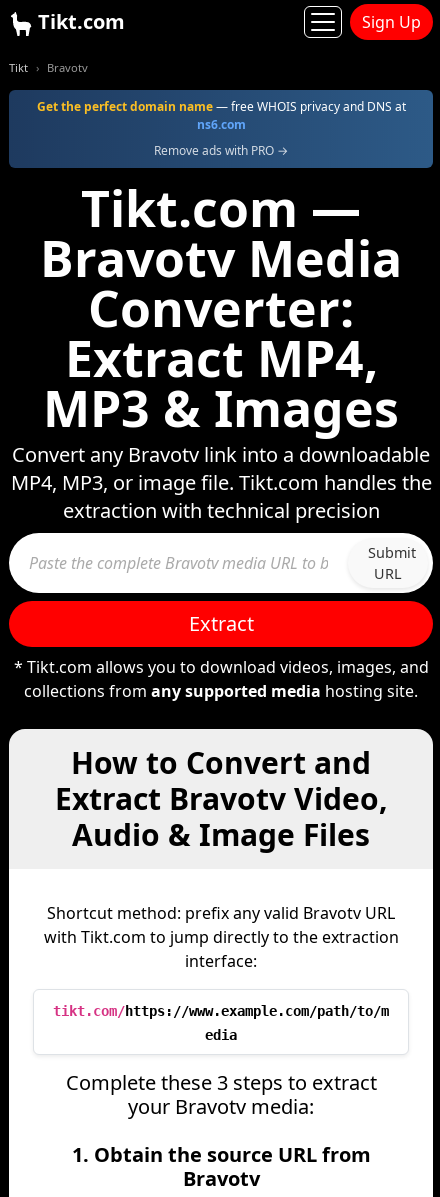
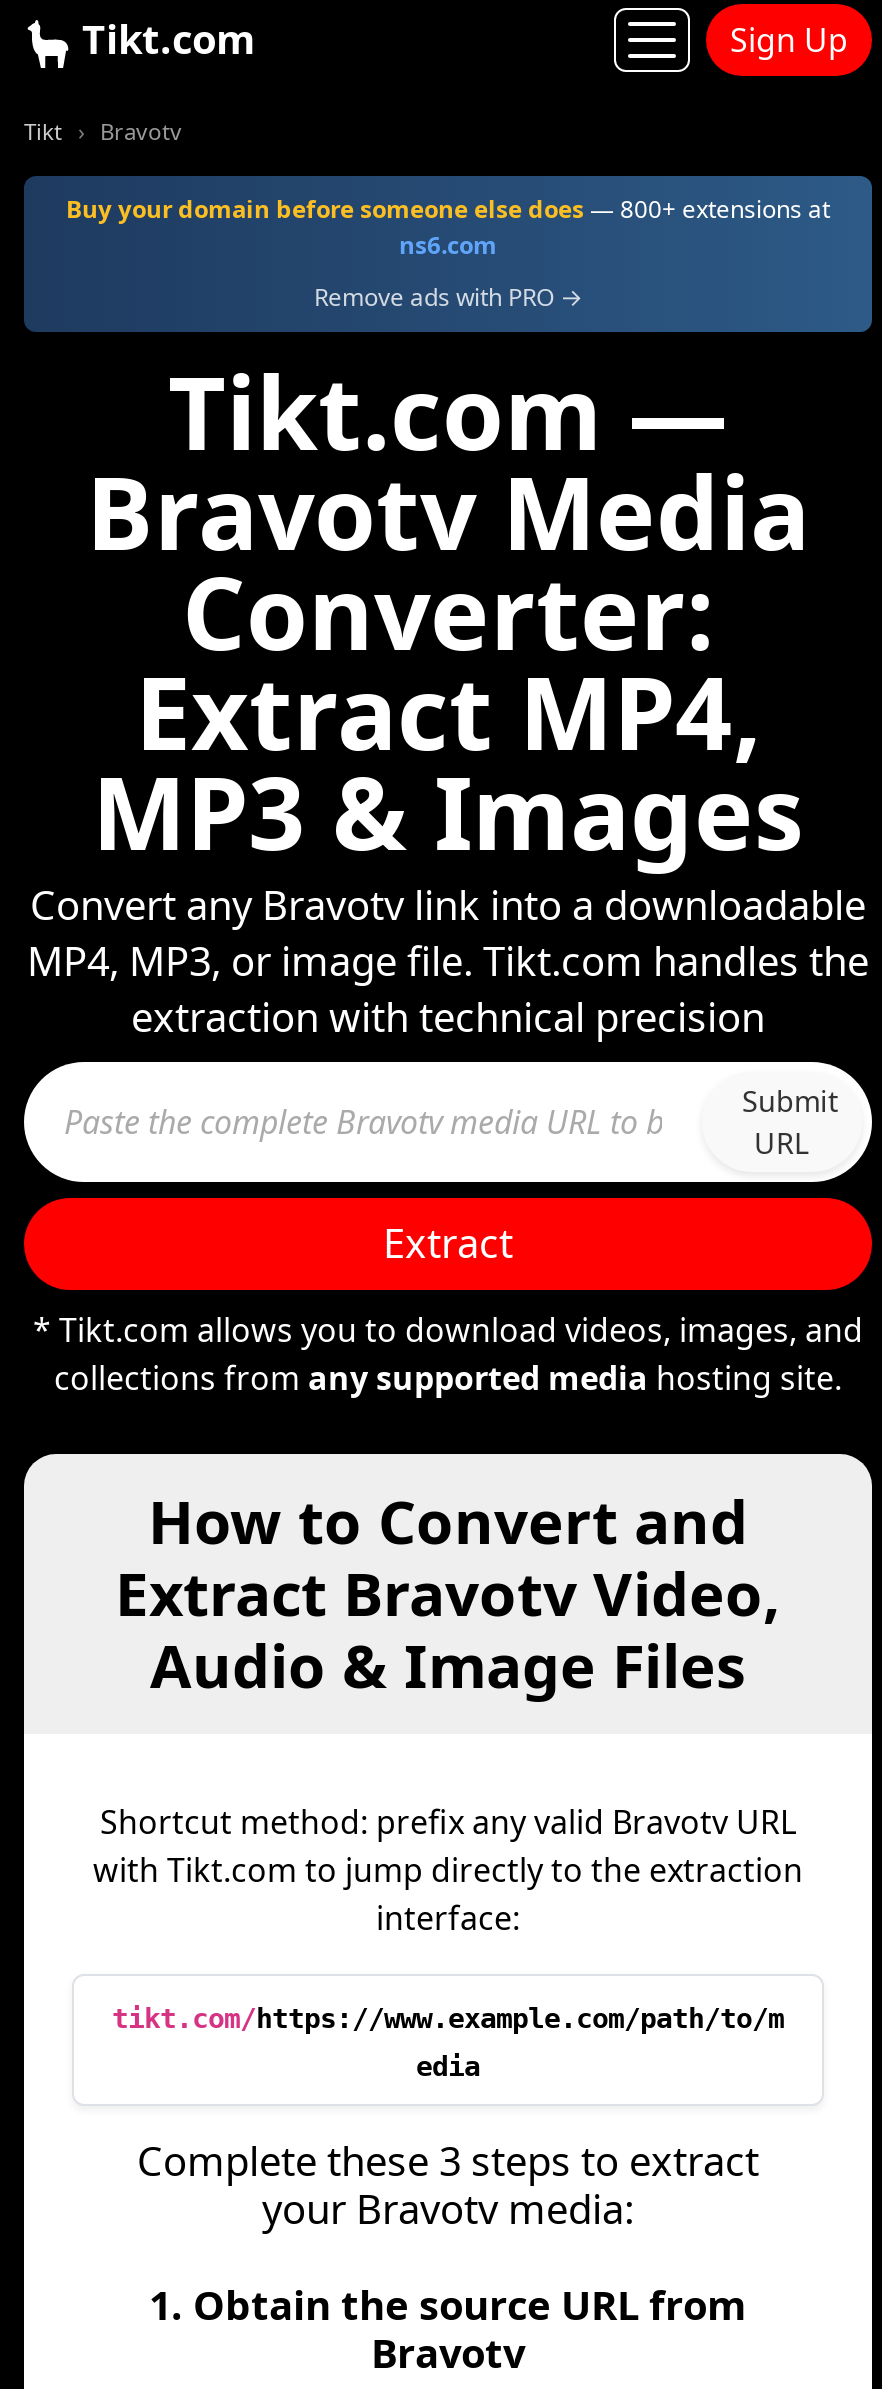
- Get the perfect domain name — free WHOIS privacy and DNS at
+ Buy your domain before someone else does — 800+ extensions at
